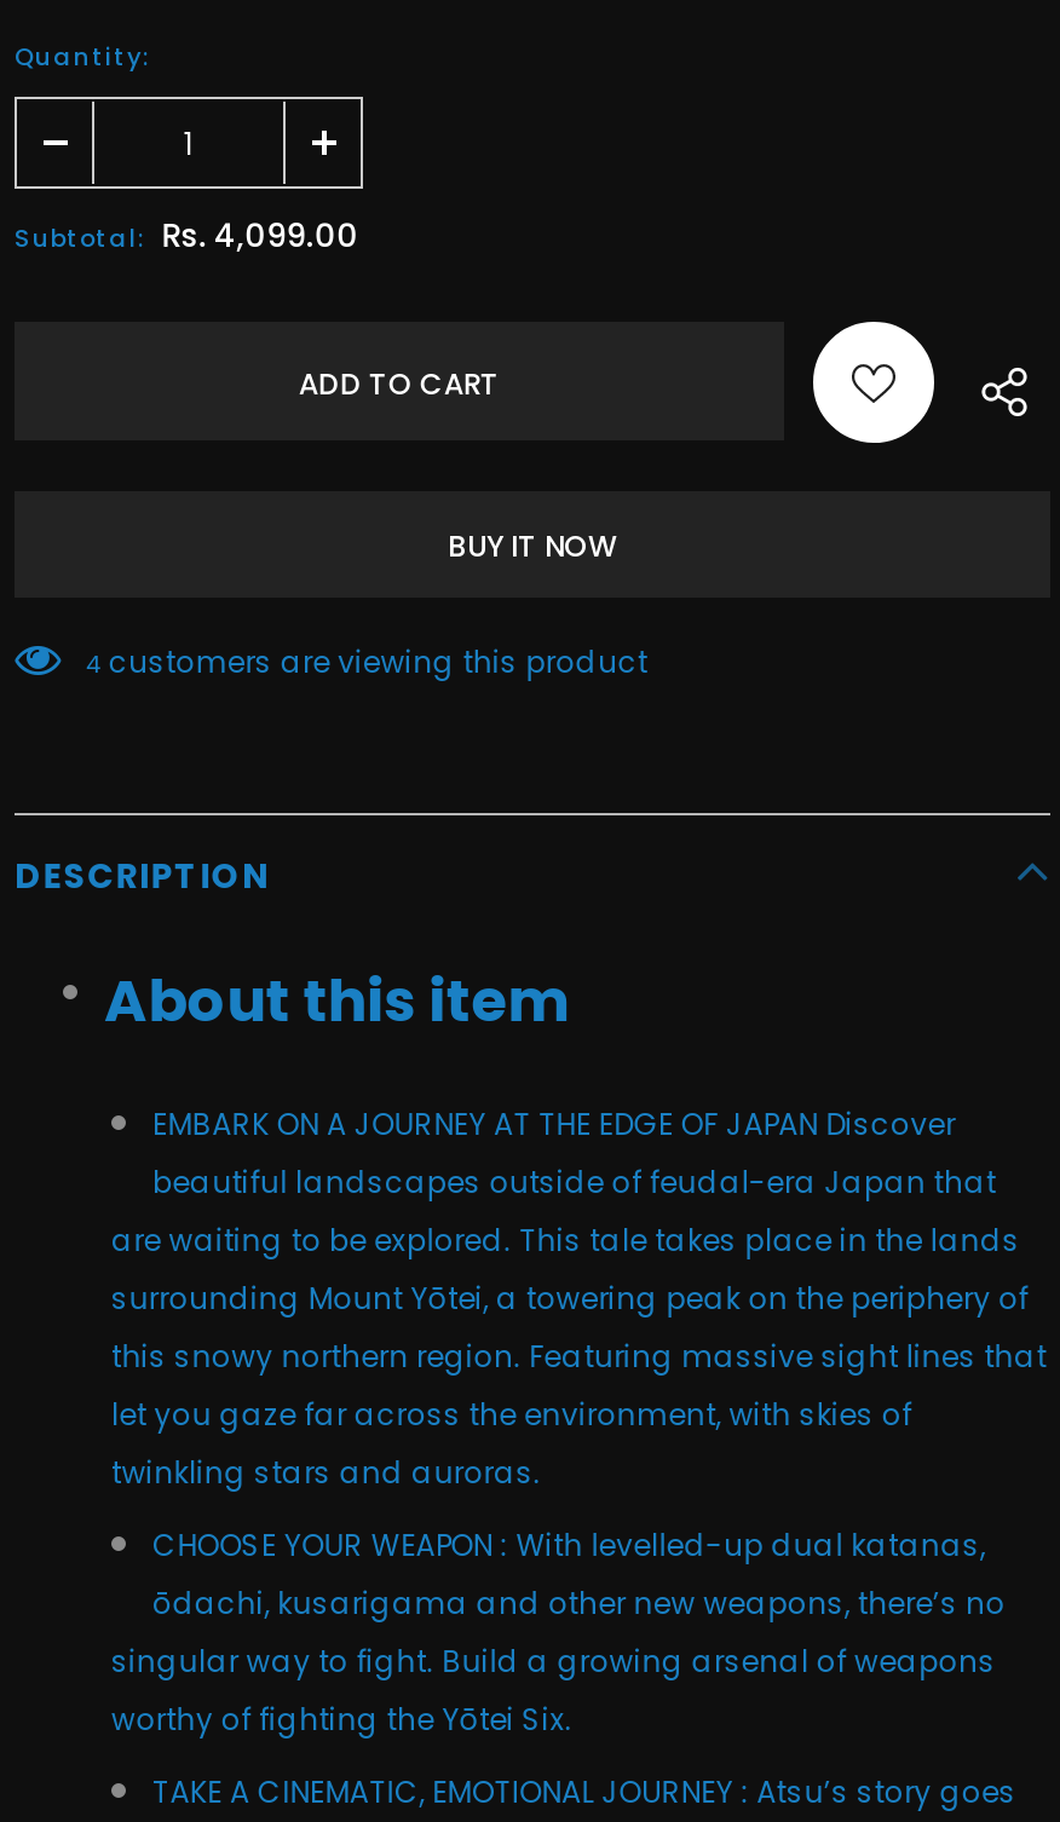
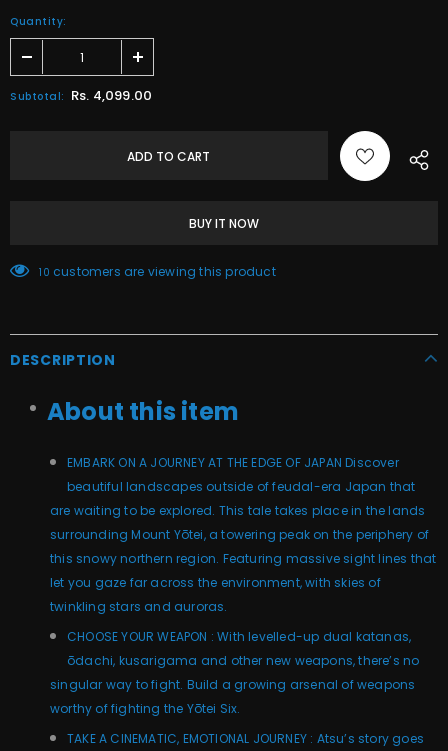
- 4 customers are viewing this product
+ 10 customers are viewing this product
